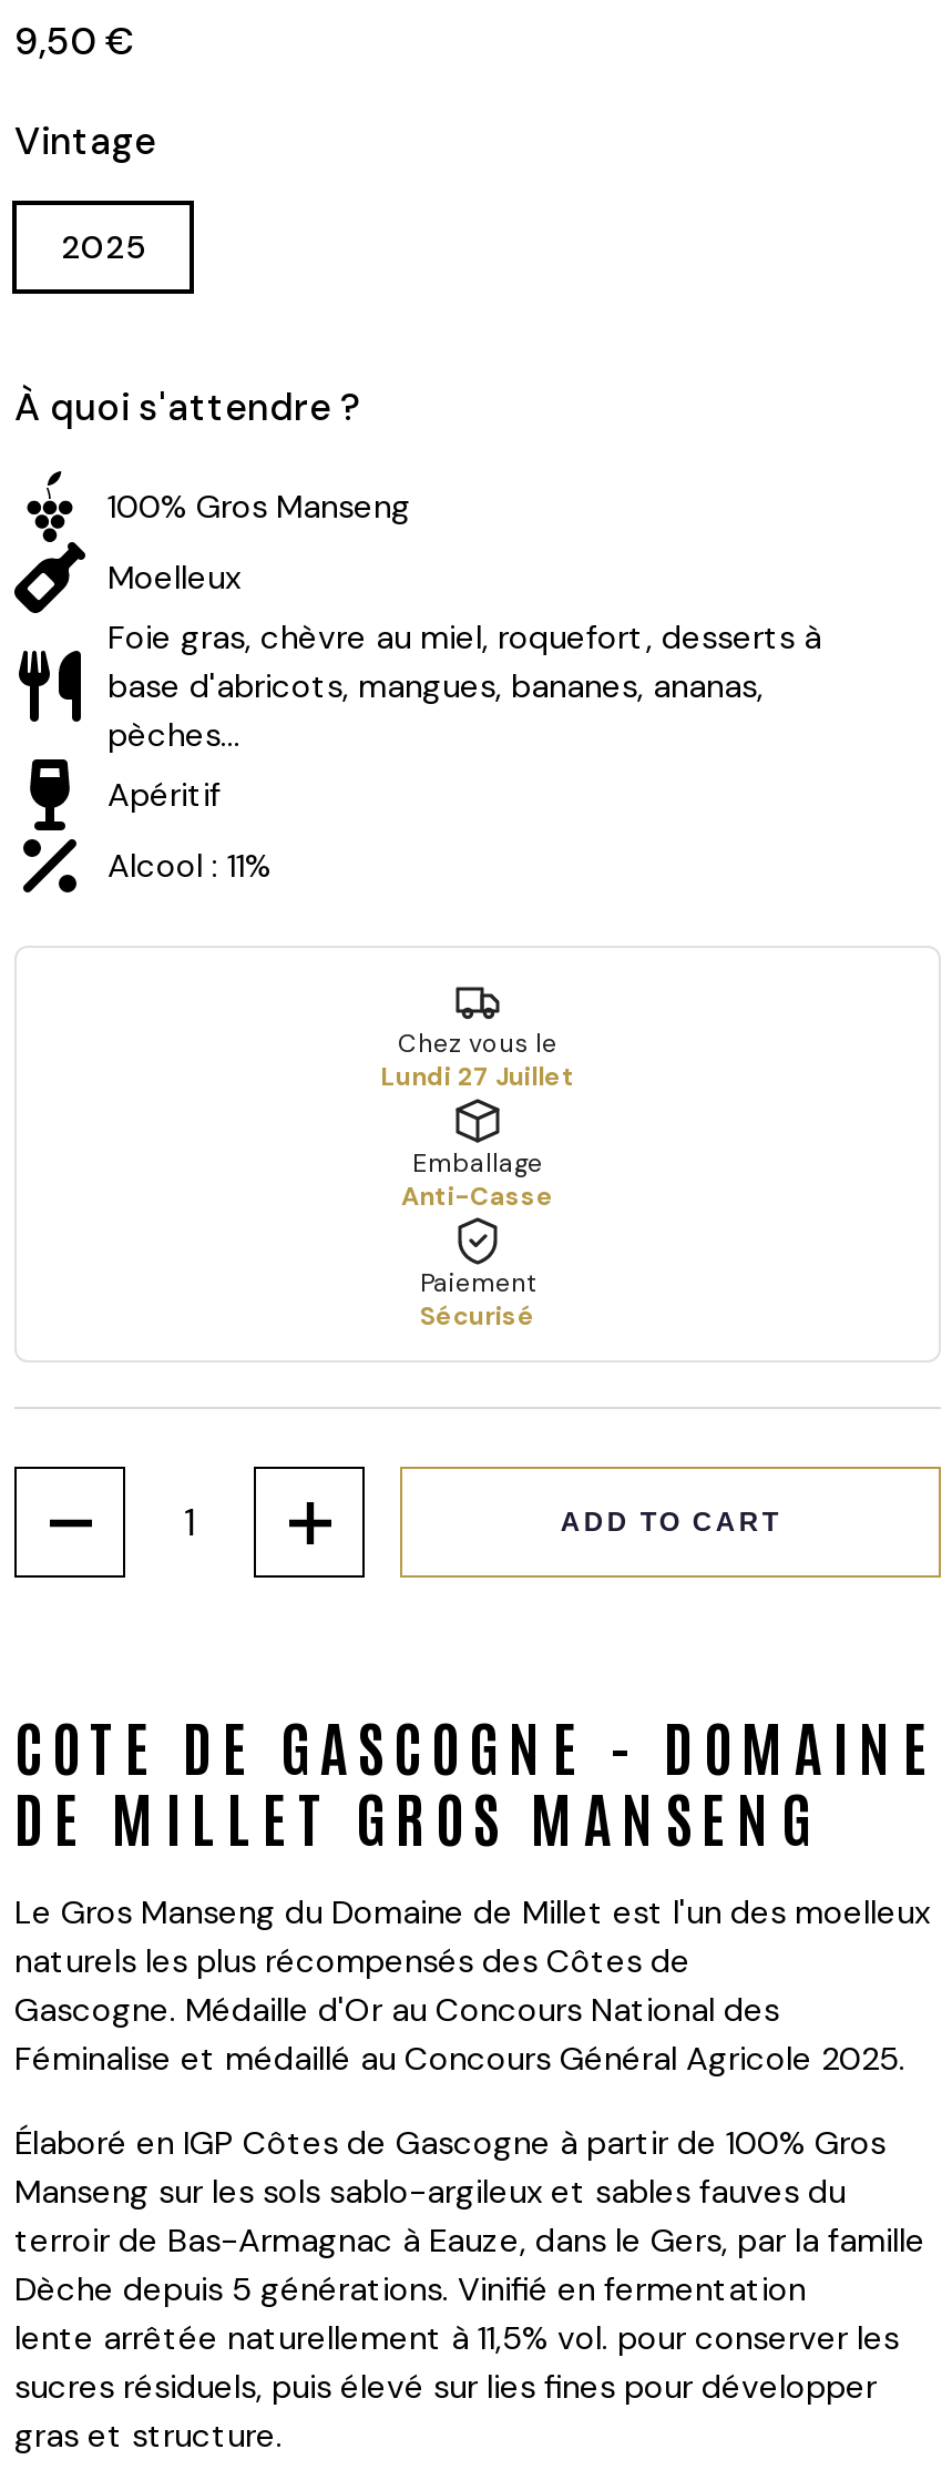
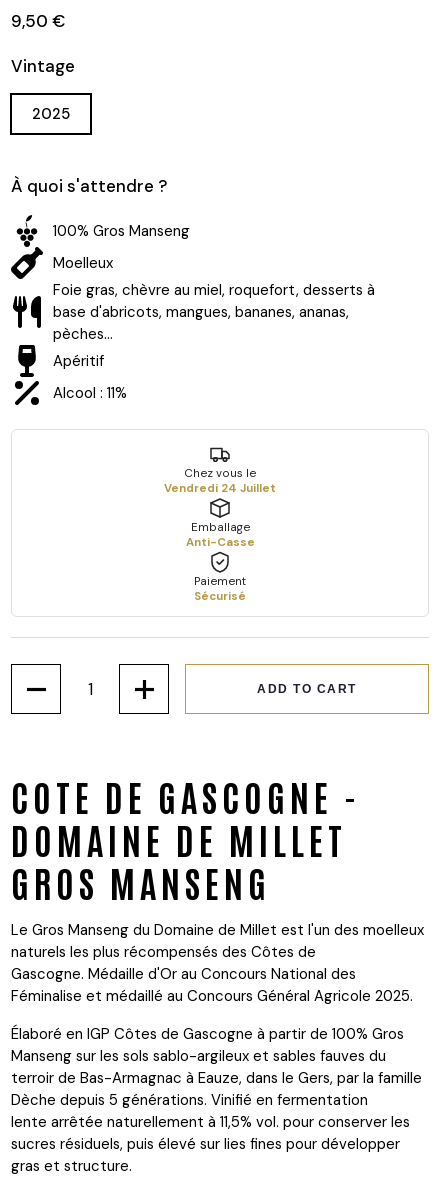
- Lundi 27 Juillet
+ Vendredi 24 Juillet
